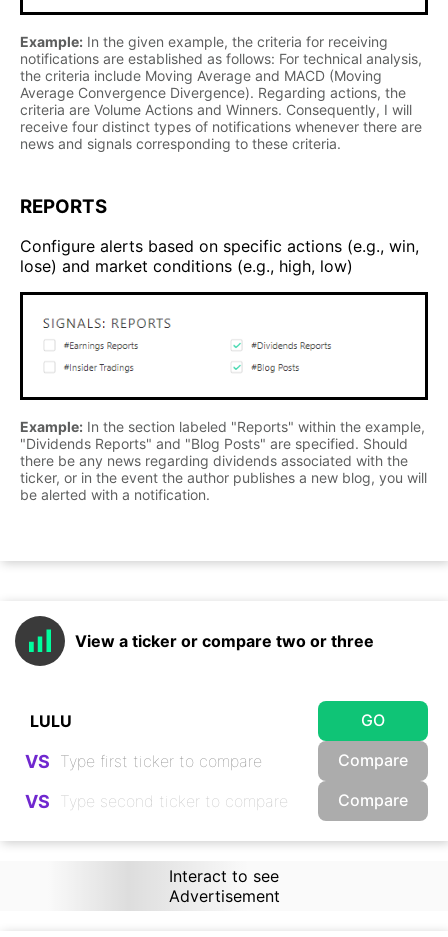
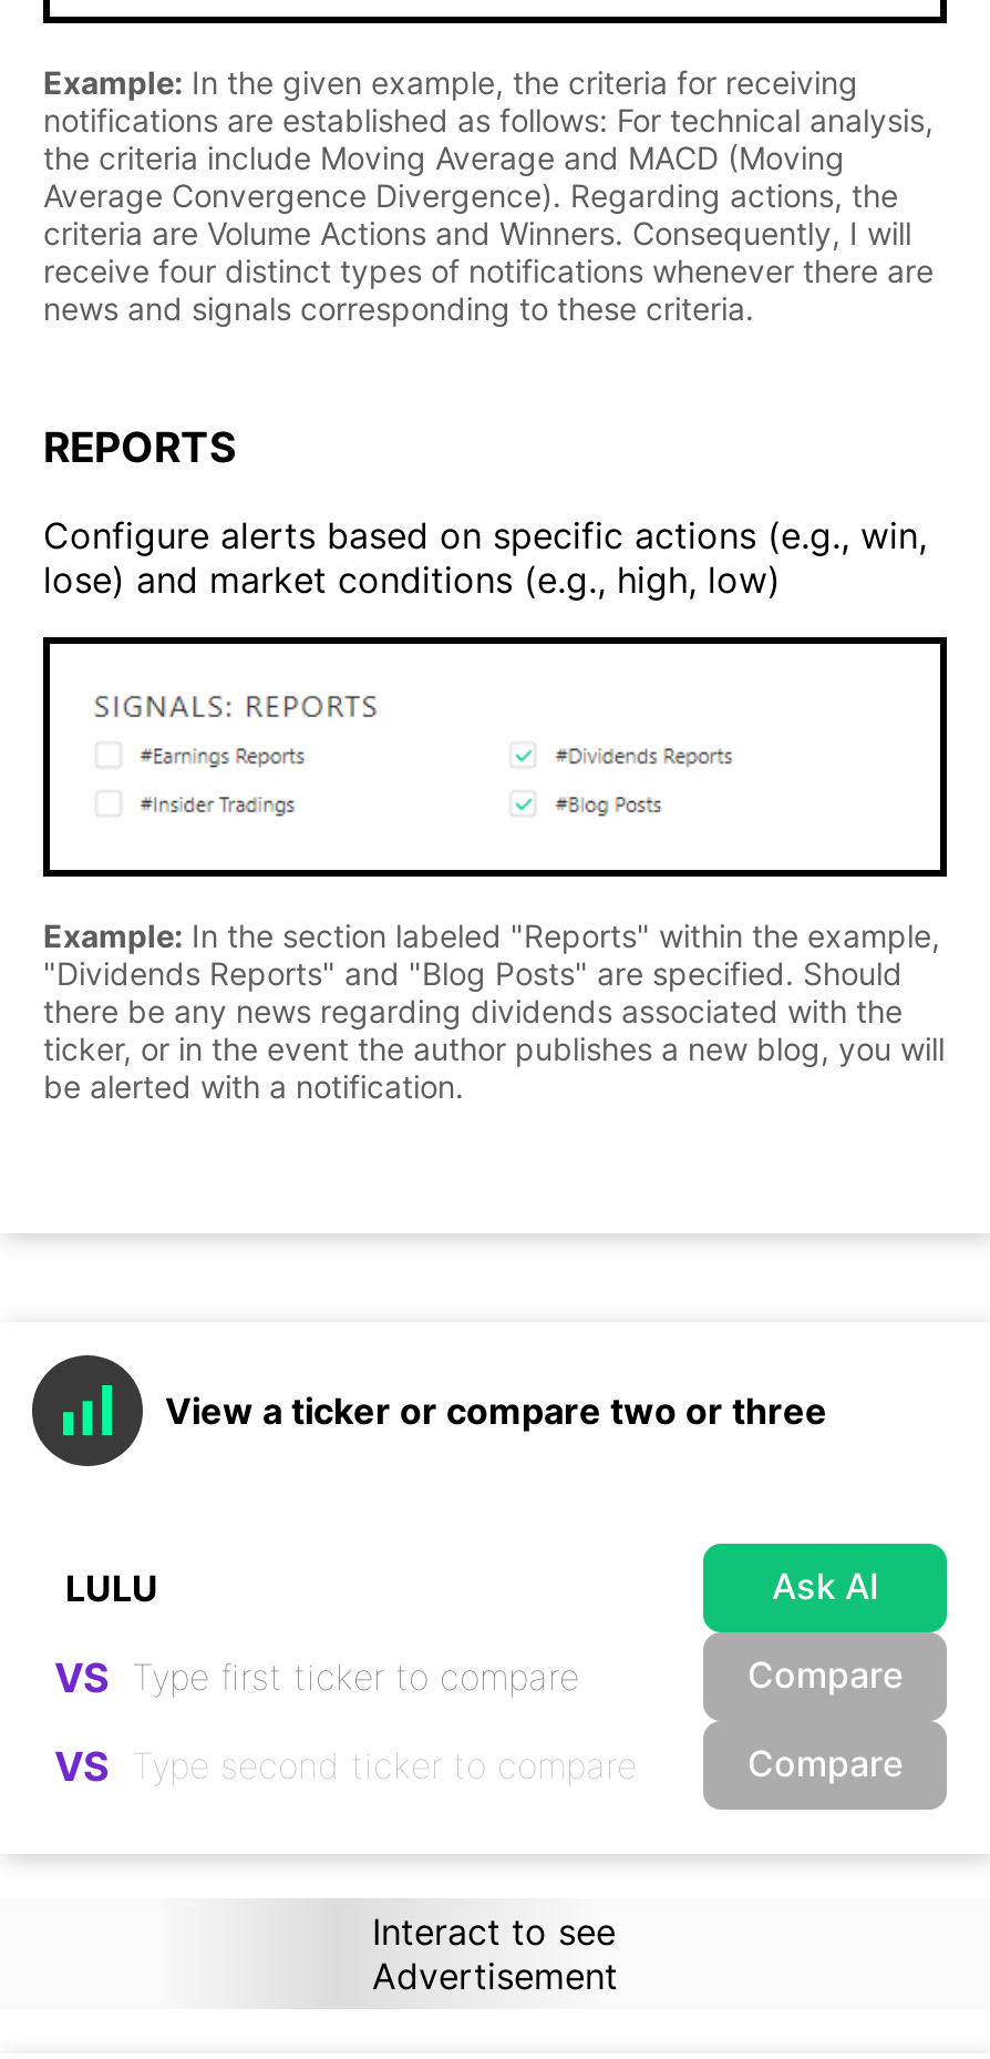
- GO
+ Ask AI
